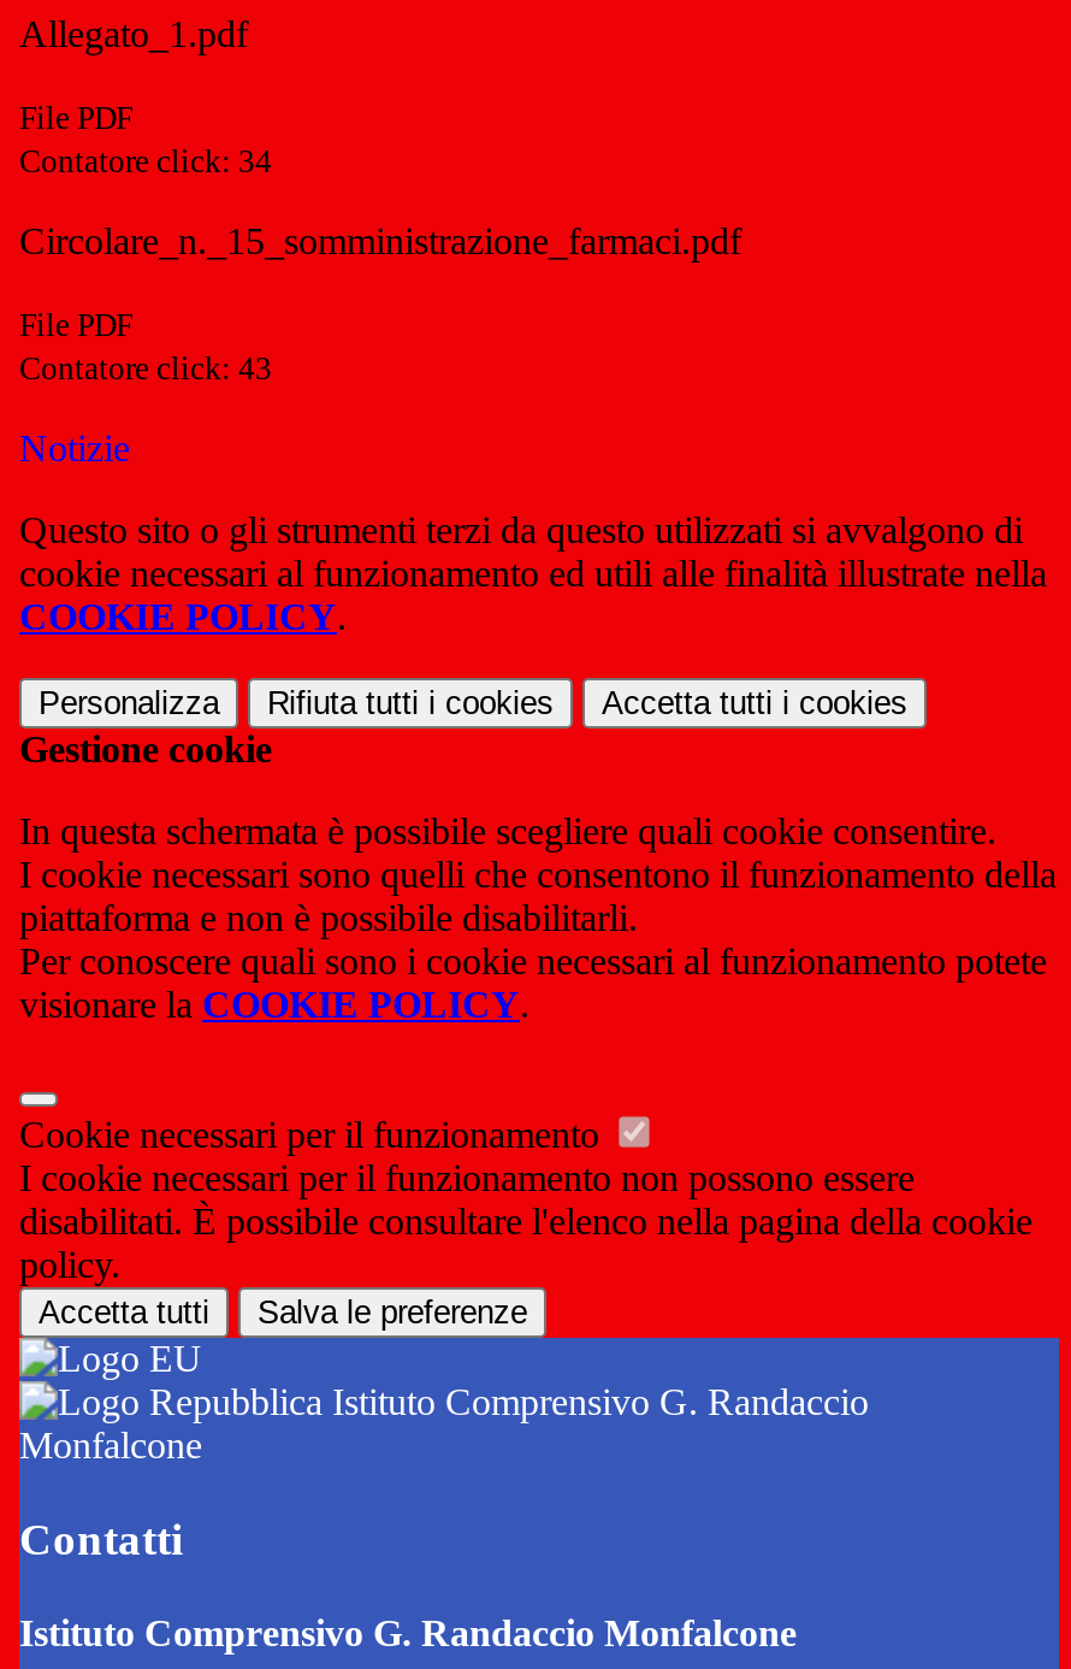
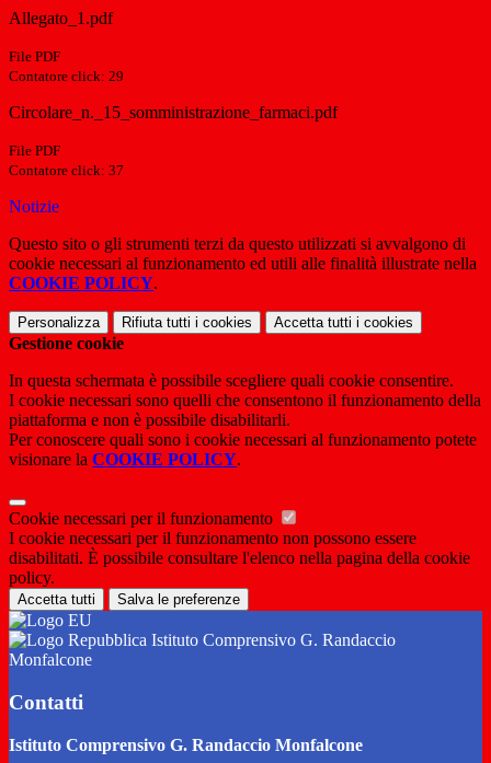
- Contatore click: 34
+ Contatore click: 29

- Contatore click: 43
+ Contatore click: 37
